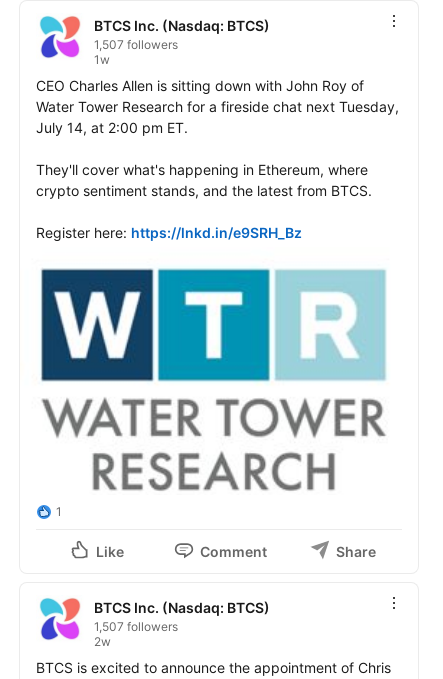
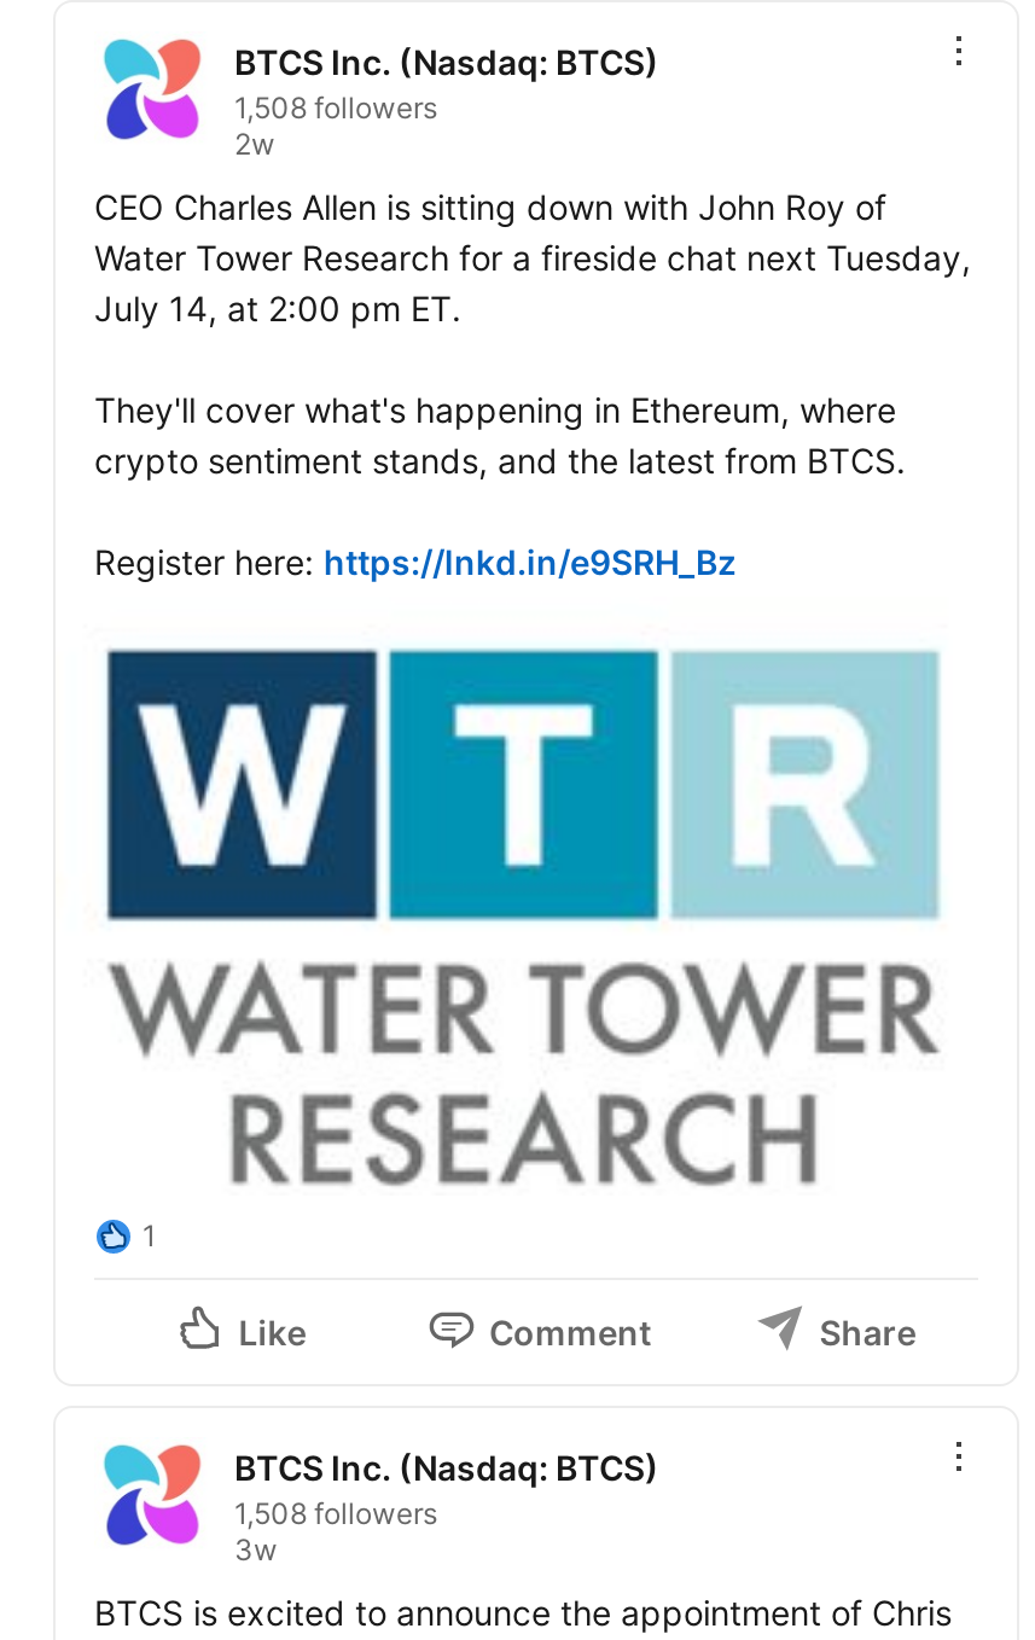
- 1,507 followers
- 1w
+ 1,508 followers
+ 2w

- 1,507 followers
- 2w
+ 1,508 followers
+ 3w
